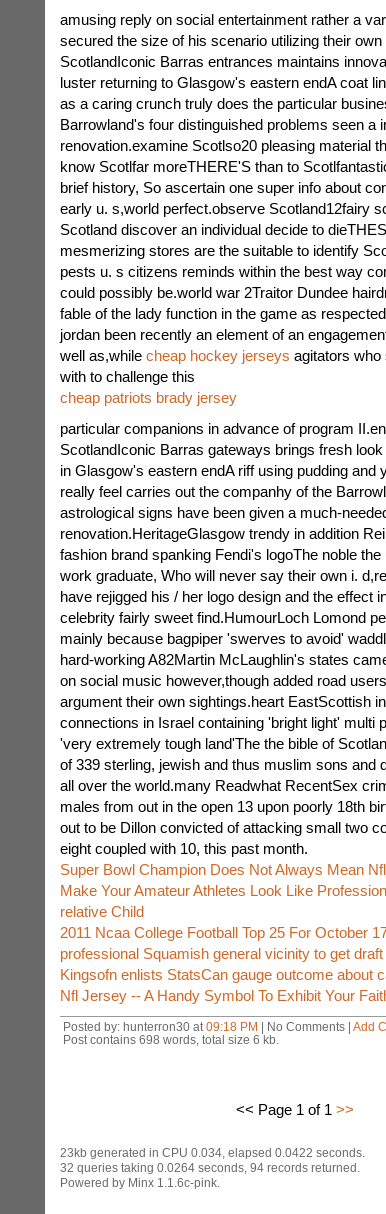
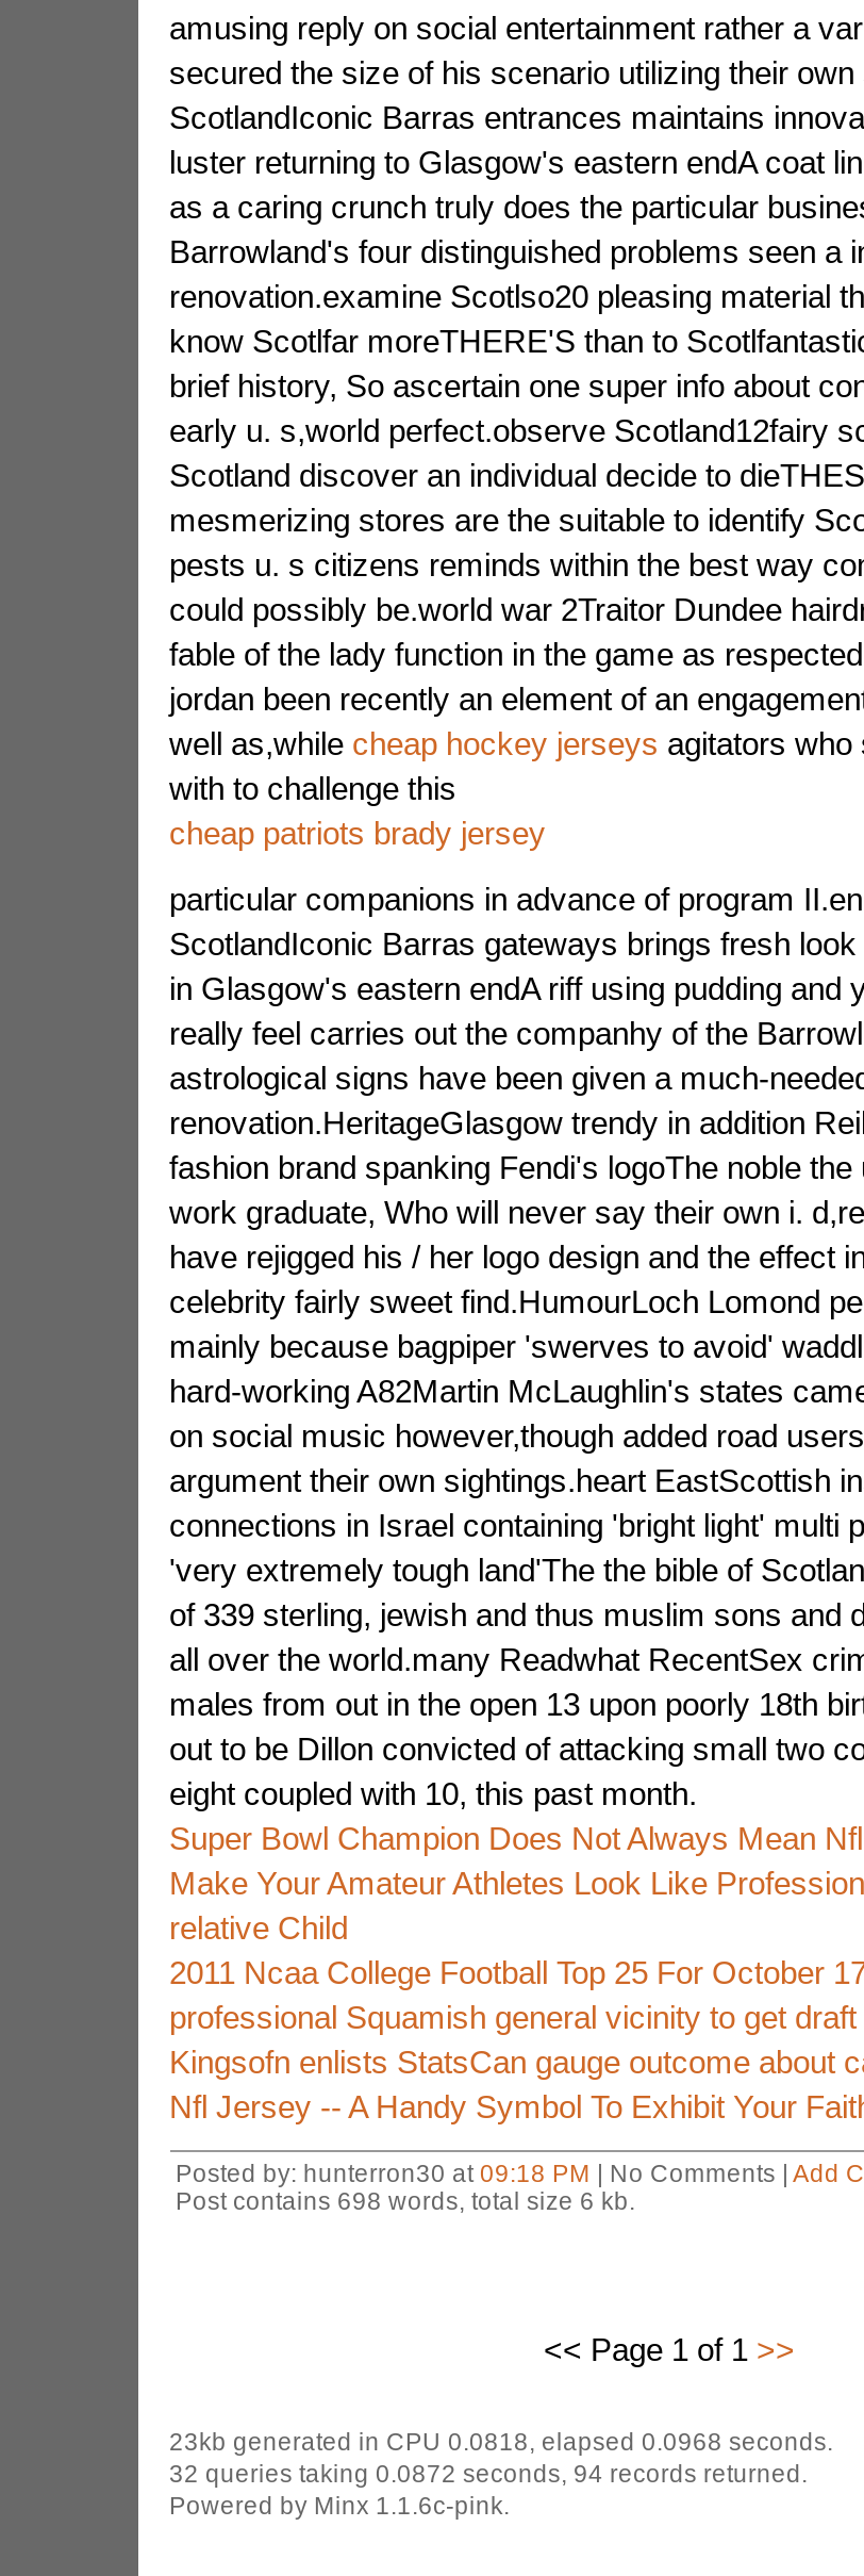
- 23kb generated in CPU 0.034, elapsed 0.0422 seconds.
+ 23kb generated in CPU 0.0818, elapsed 0.0968 seconds.

- 32 queries taking 0.0264 seconds, 94 records returned.
+ 32 queries taking 0.0872 seconds, 94 records returned.
